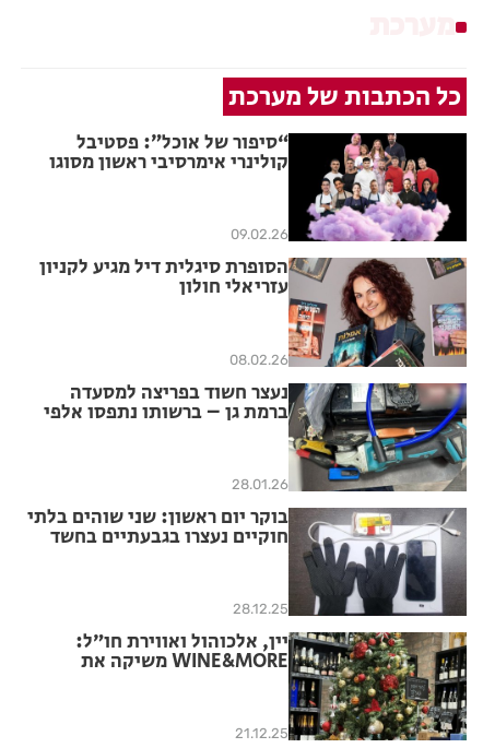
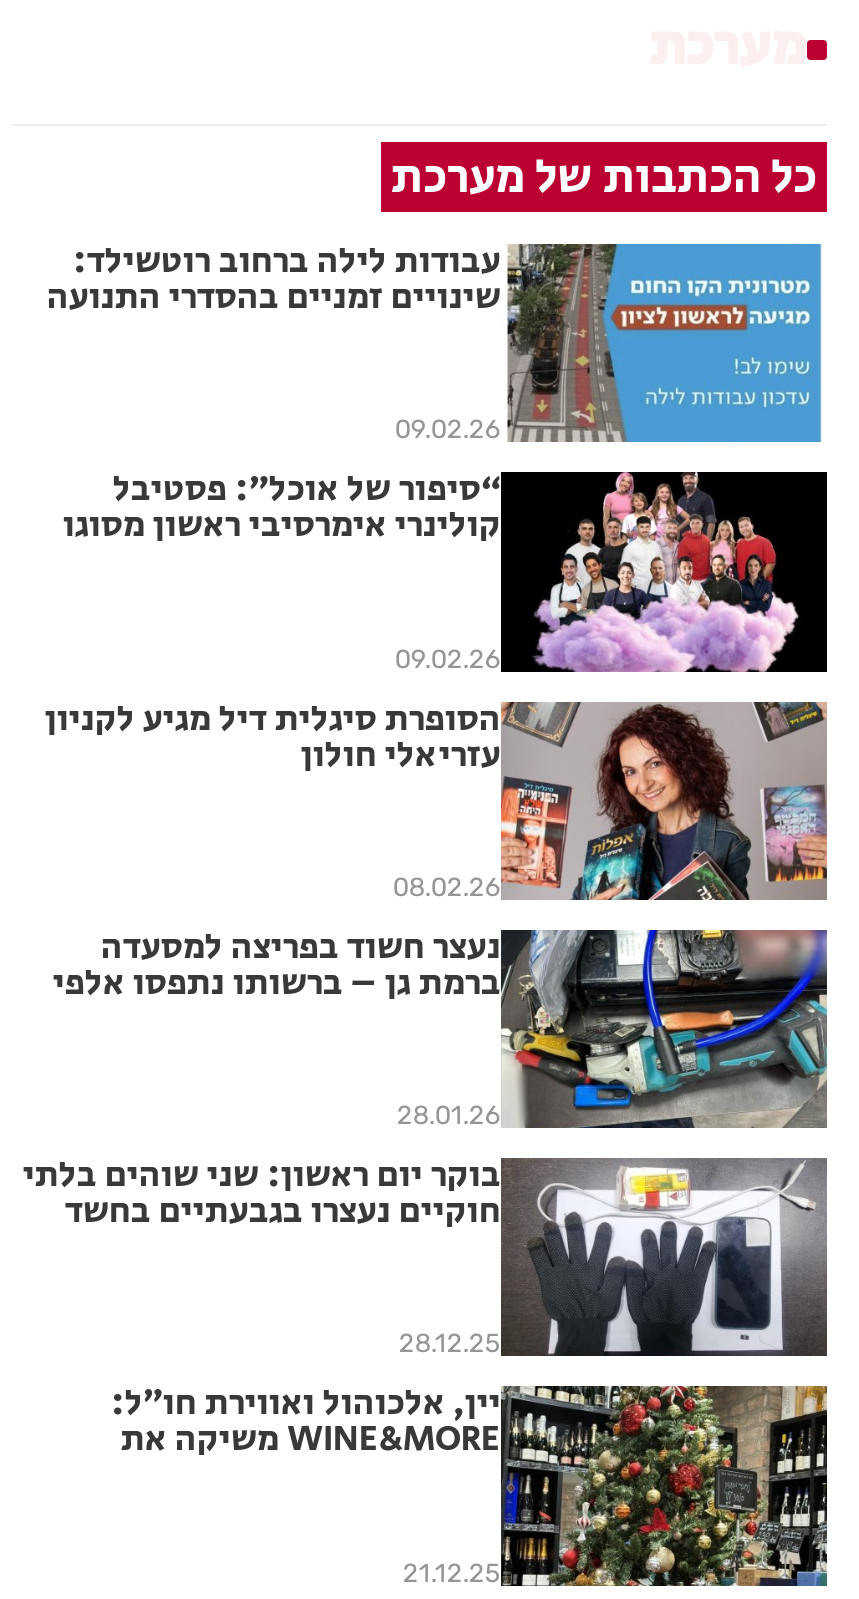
+ [image]
+ עבודות לילה ברחוב רוטשילד:
+ שינויים זמניים בהסדרי התנועה
+ 09.02.26
